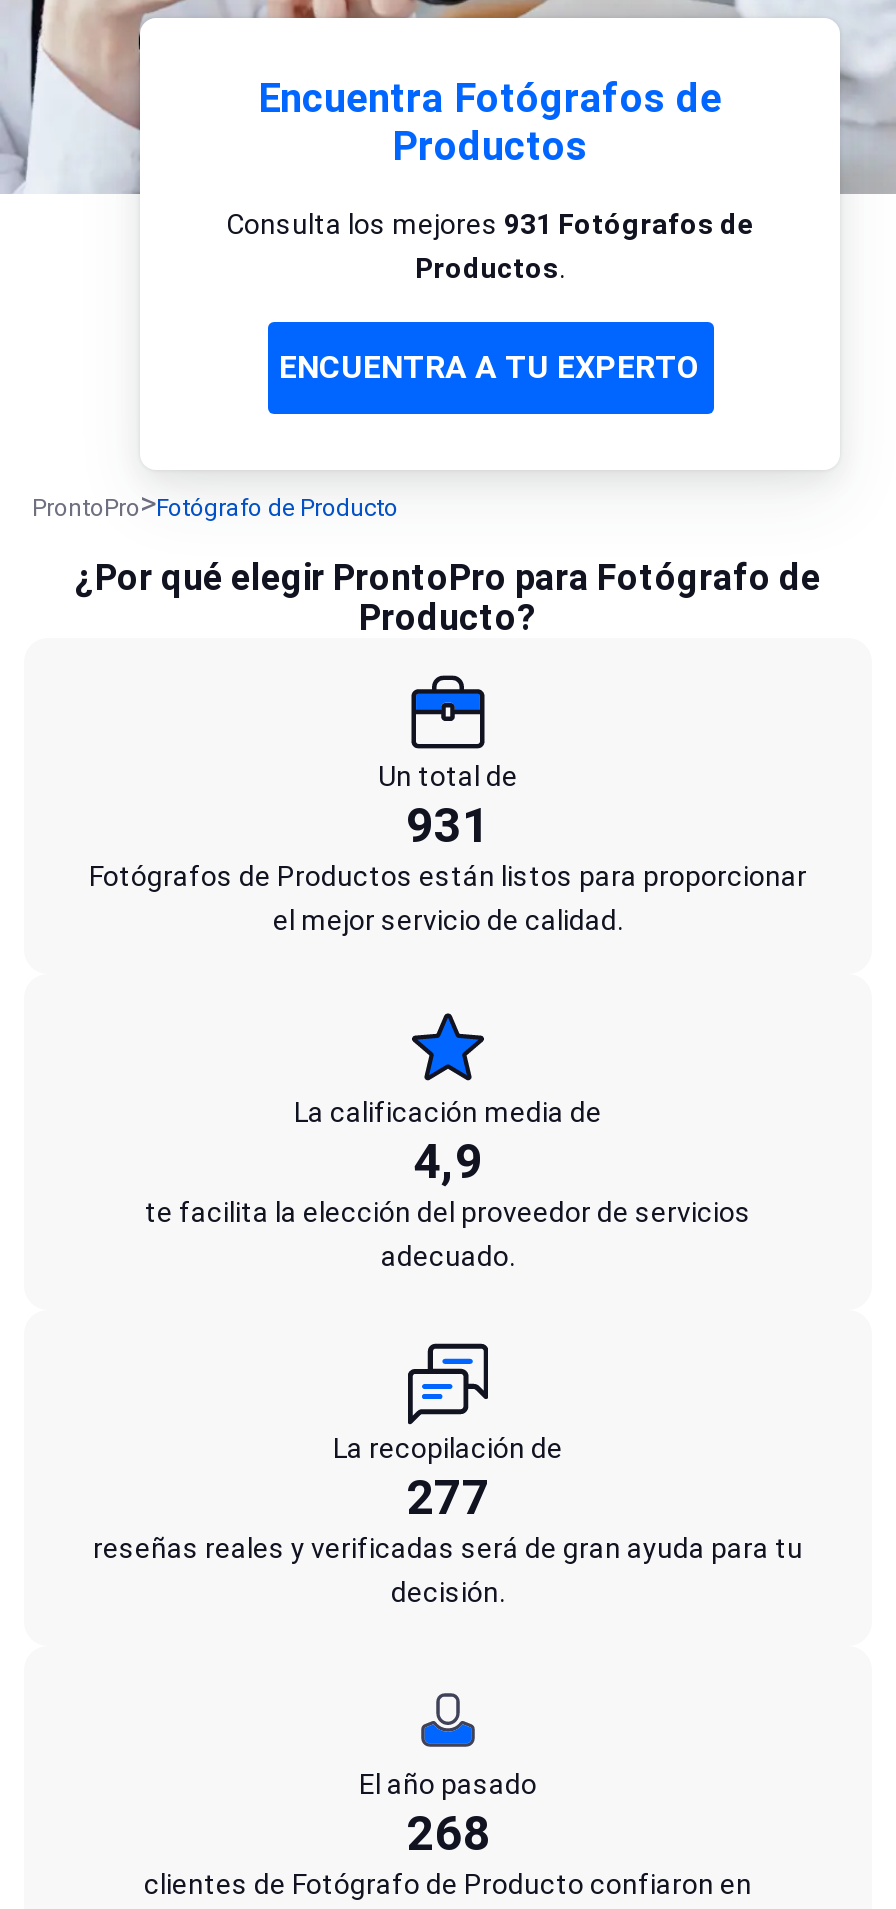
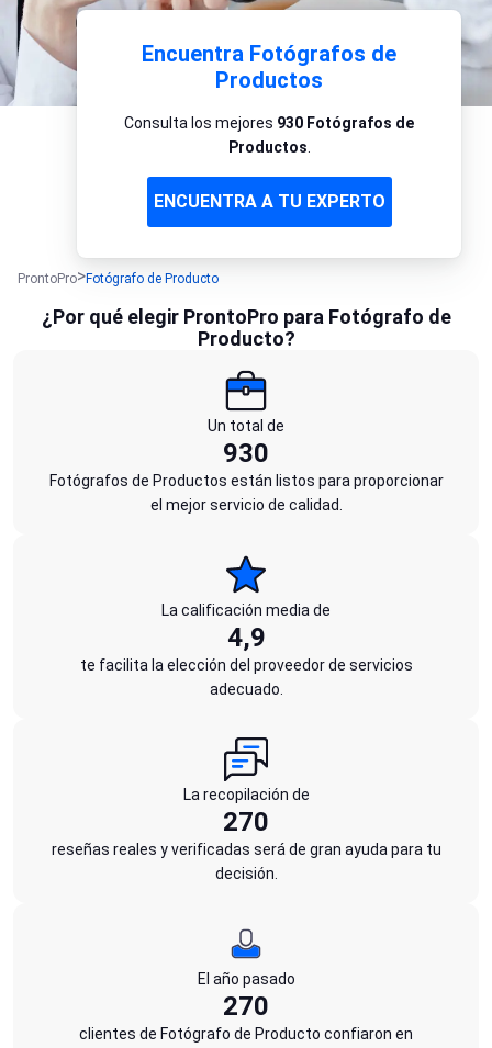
- Consulta los mejores 931 Fotógrafos de
+ Consulta los mejores 930 Fotógrafos de

- 931
+ 930

- 277
+ 270

- 268
+ 270
